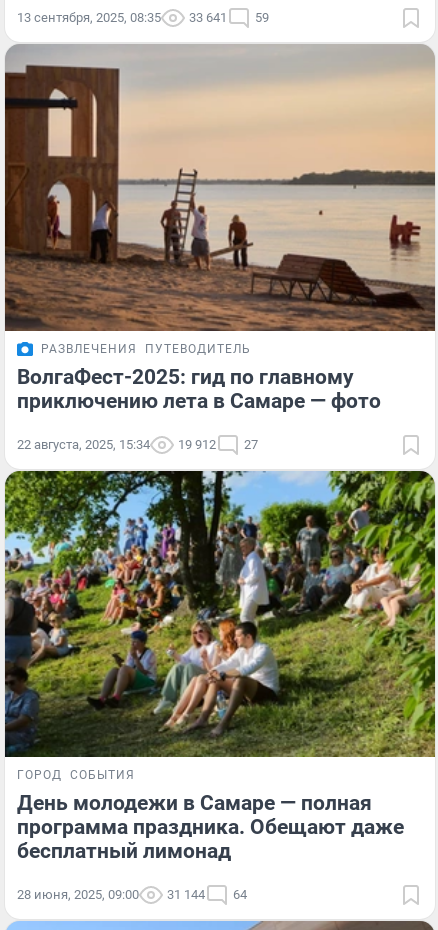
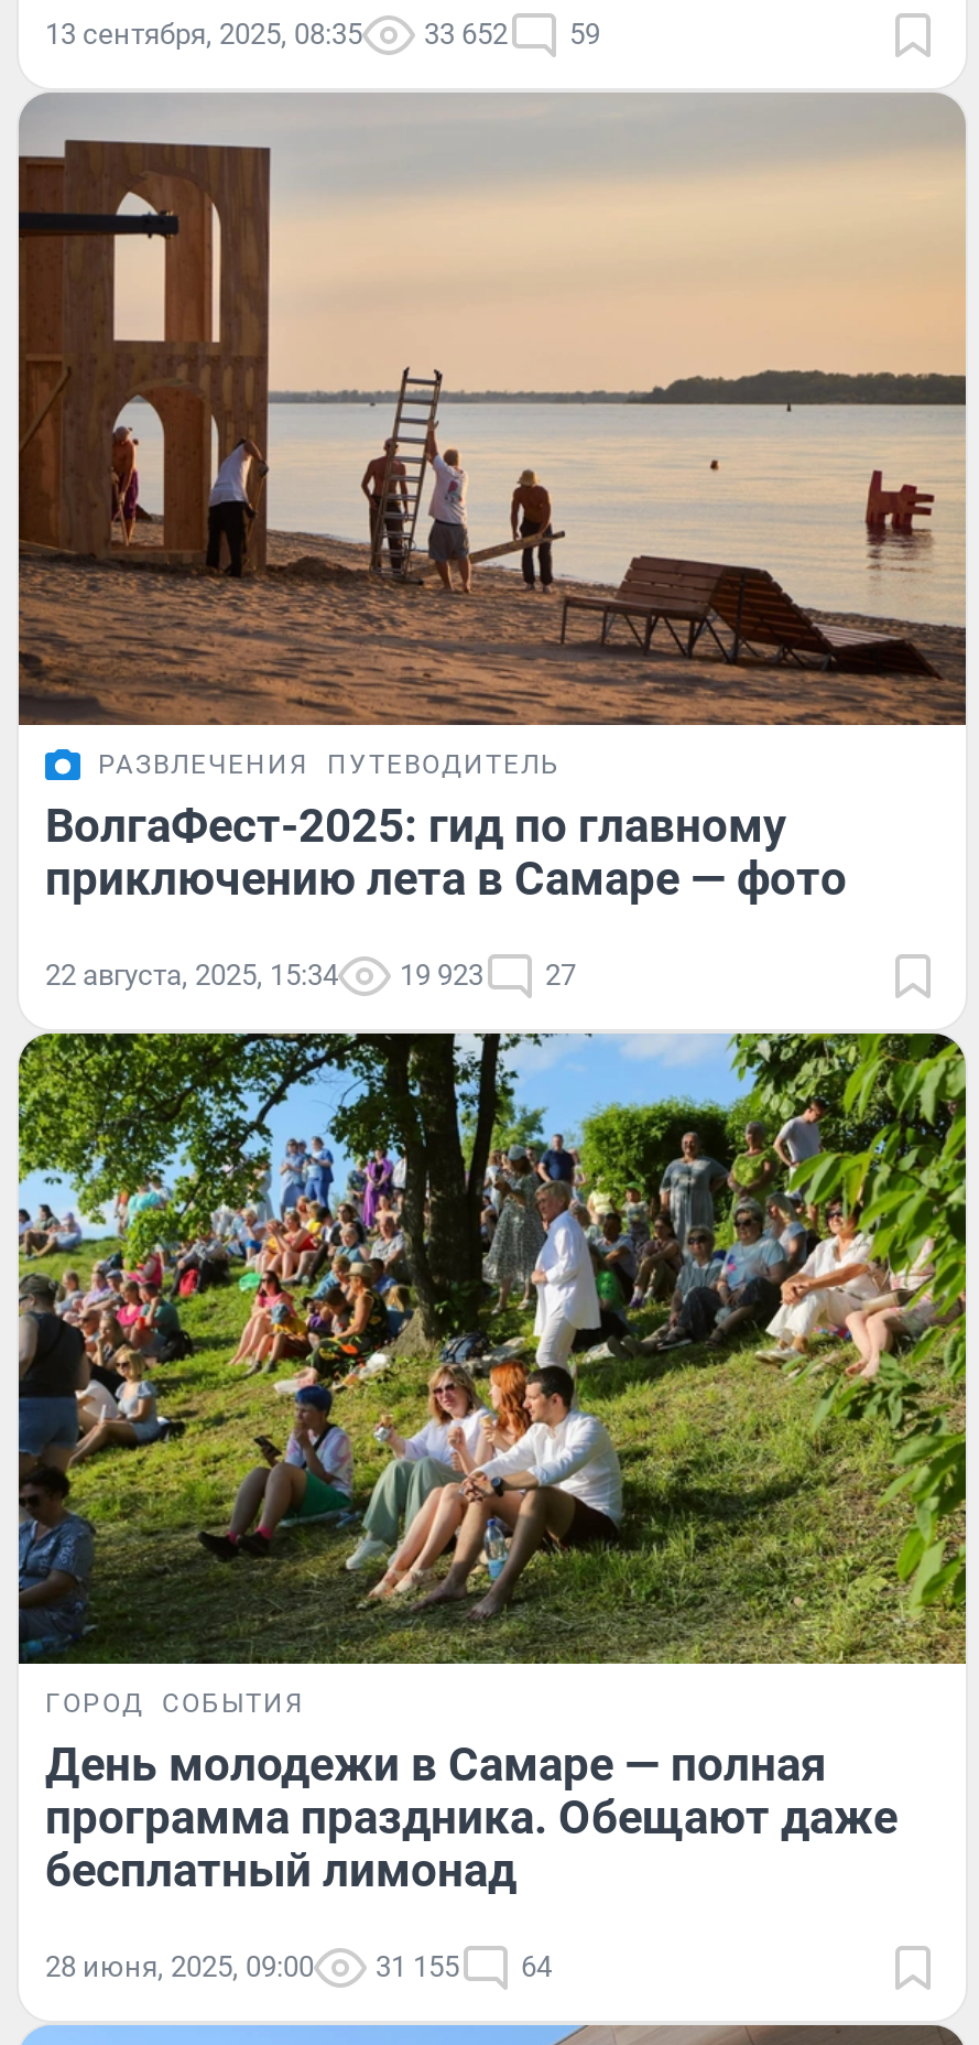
- 13 сентября, 2025, 08:35 33 641 59
+ 13 сентября, 2025, 08:35 33 652 59

- 22 августа, 2025, 15:34 19 912 27
+ 22 августа, 2025, 15:34 19 923 27

- 28 июня, 2025, 09:00 31 144 64
+ 28 июня, 2025, 09:00 31 155 64
